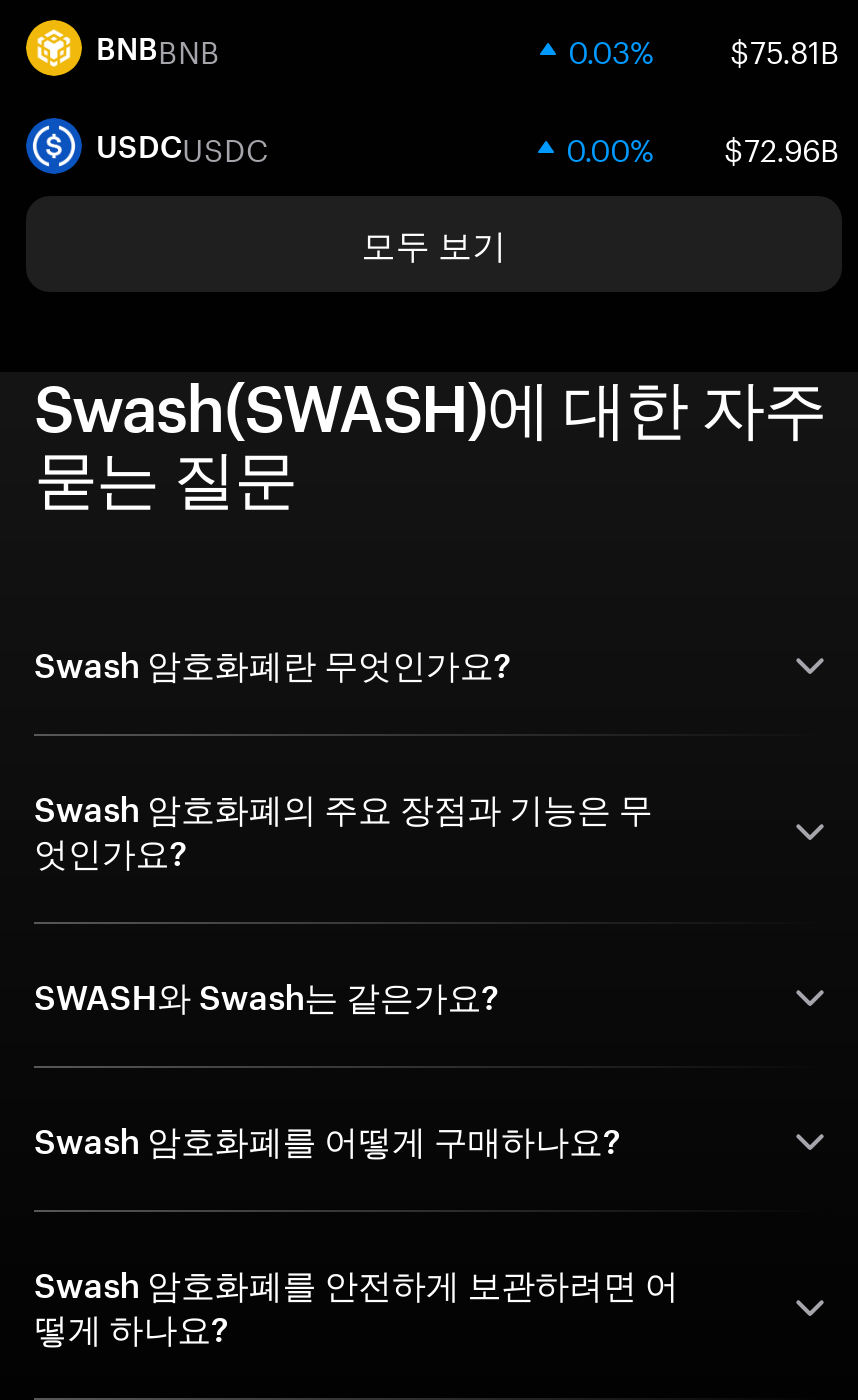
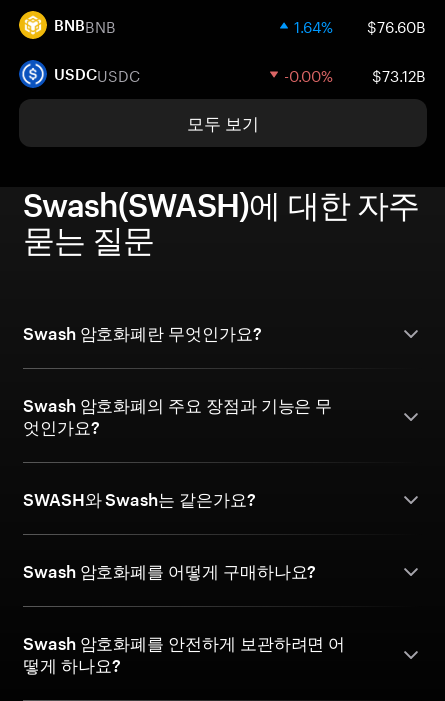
- 0.03%
- $75.81B
+ 1.64%
+ $76.60B

- 0.00%
- $72.96B
+ -0.00%
+ $73.12B
